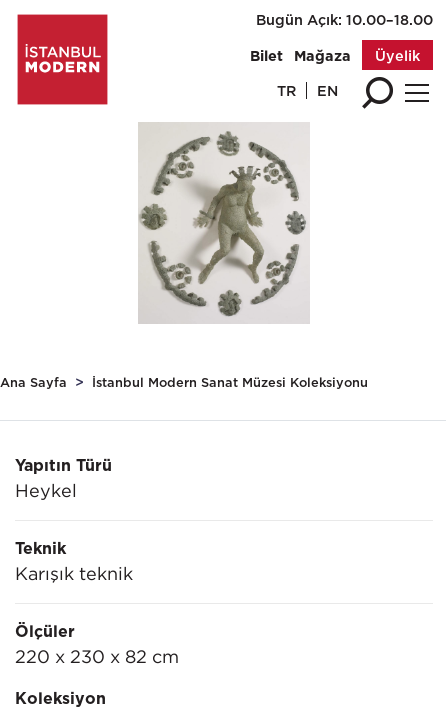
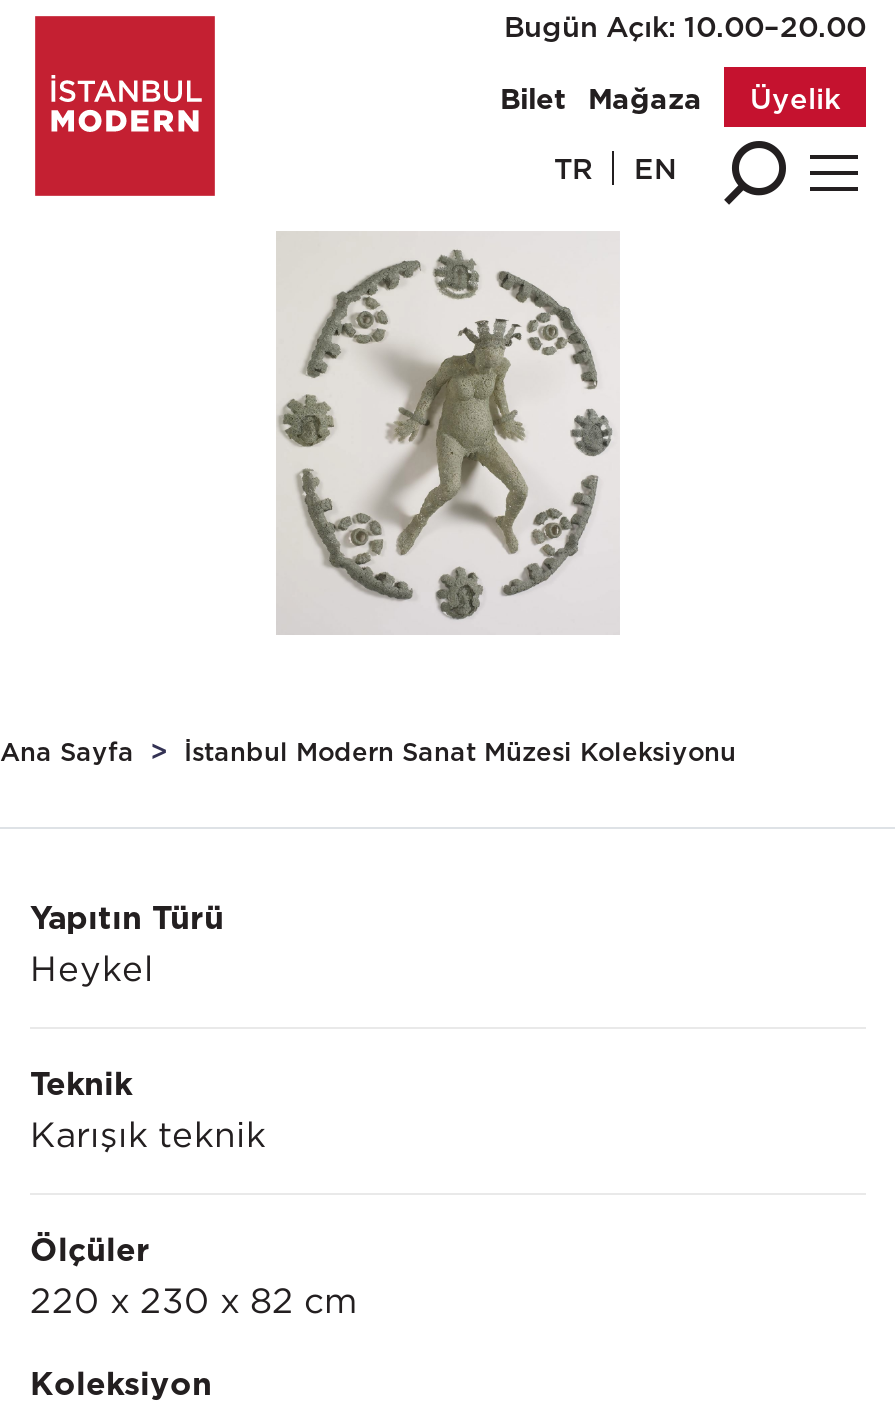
- Bugün Açık: 10.00–18.00
+ Bugün Açık: 10.00–20.00
